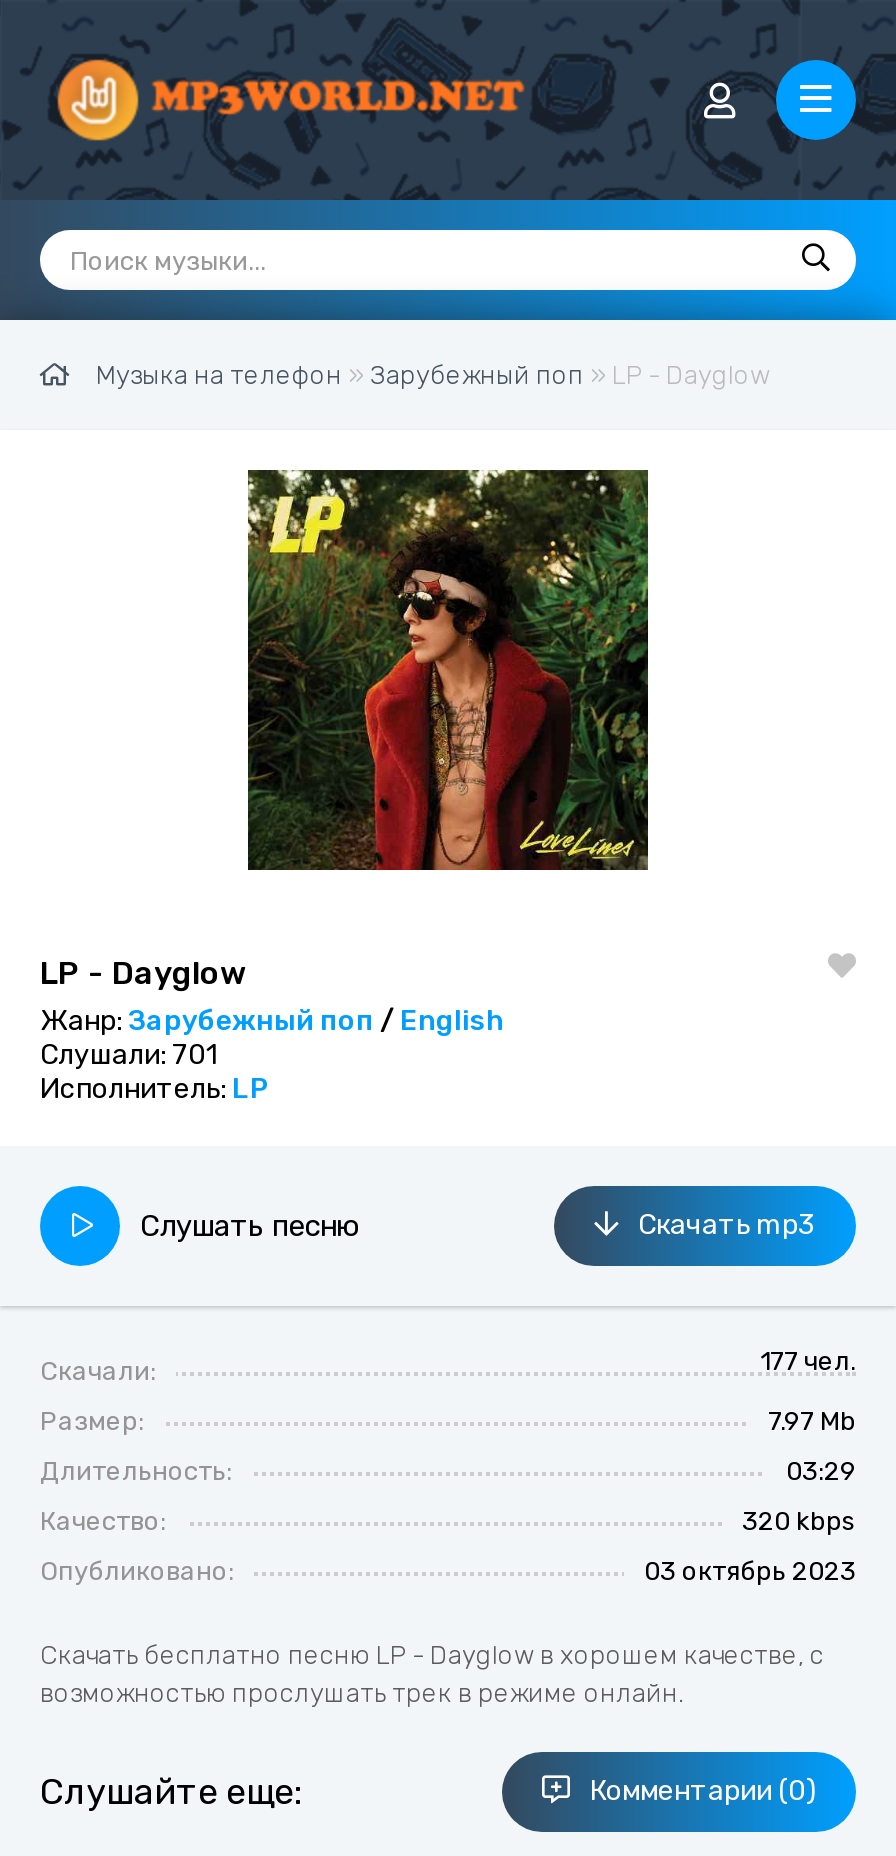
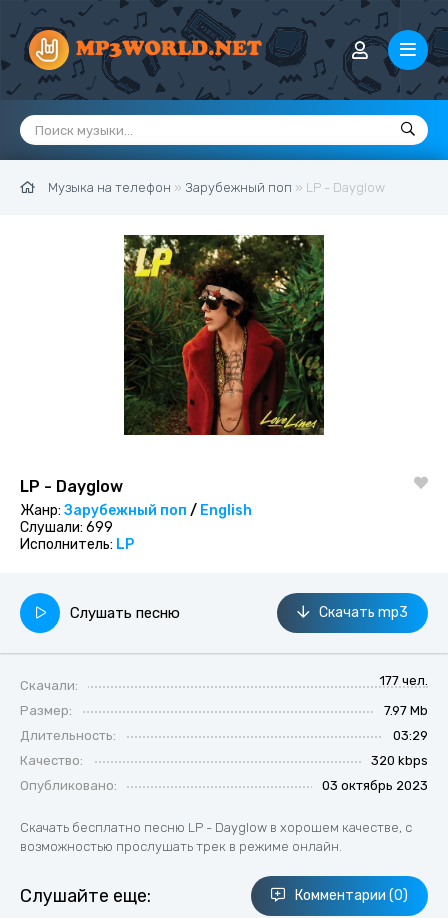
- Слушали: 701
+ Слушали: 699
